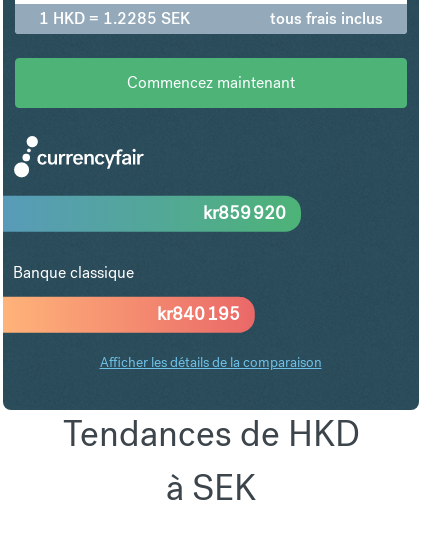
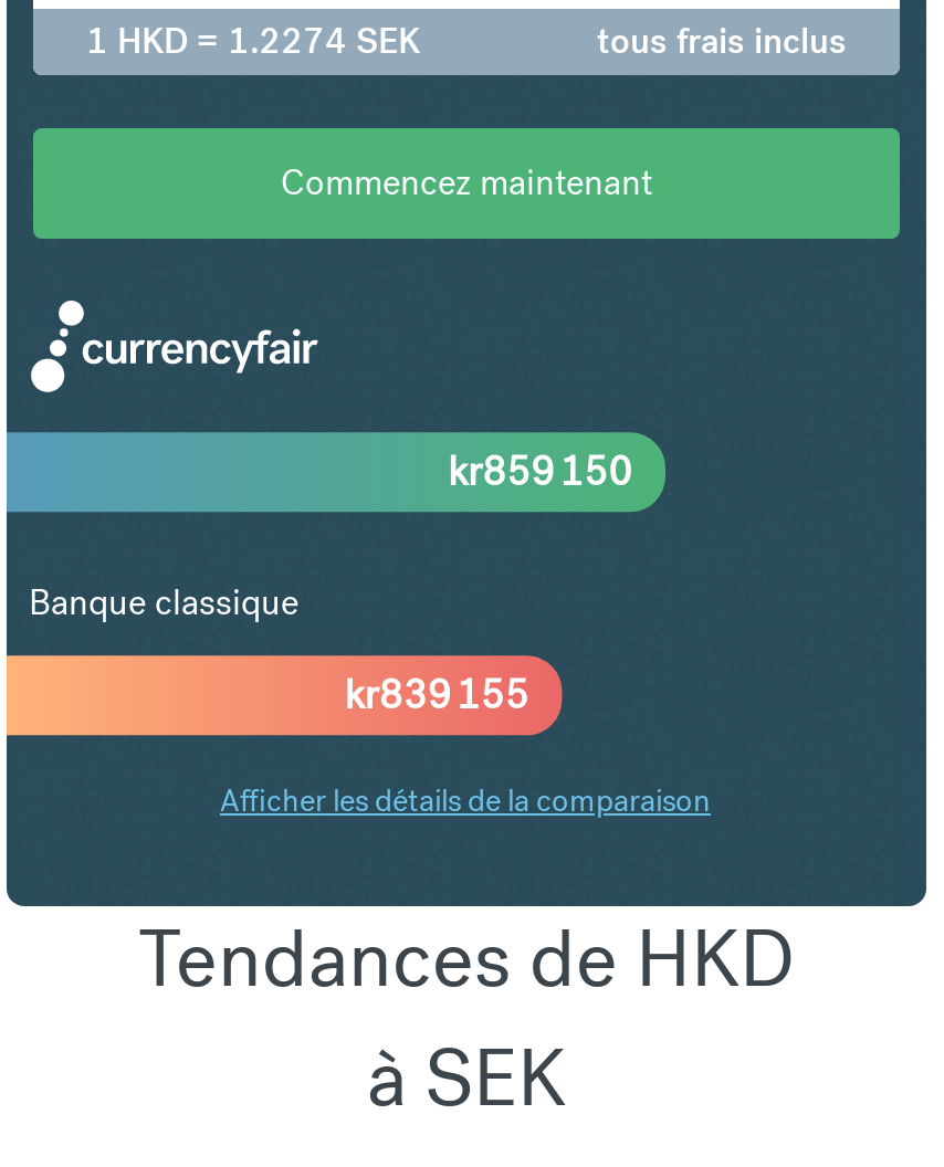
- 1 HKD = 1.2285 SEK
+ 1 HKD = 1.2274 SEK

- kr859 920
+ kr859 150

- kr
- 840 195
+ kr839 155
